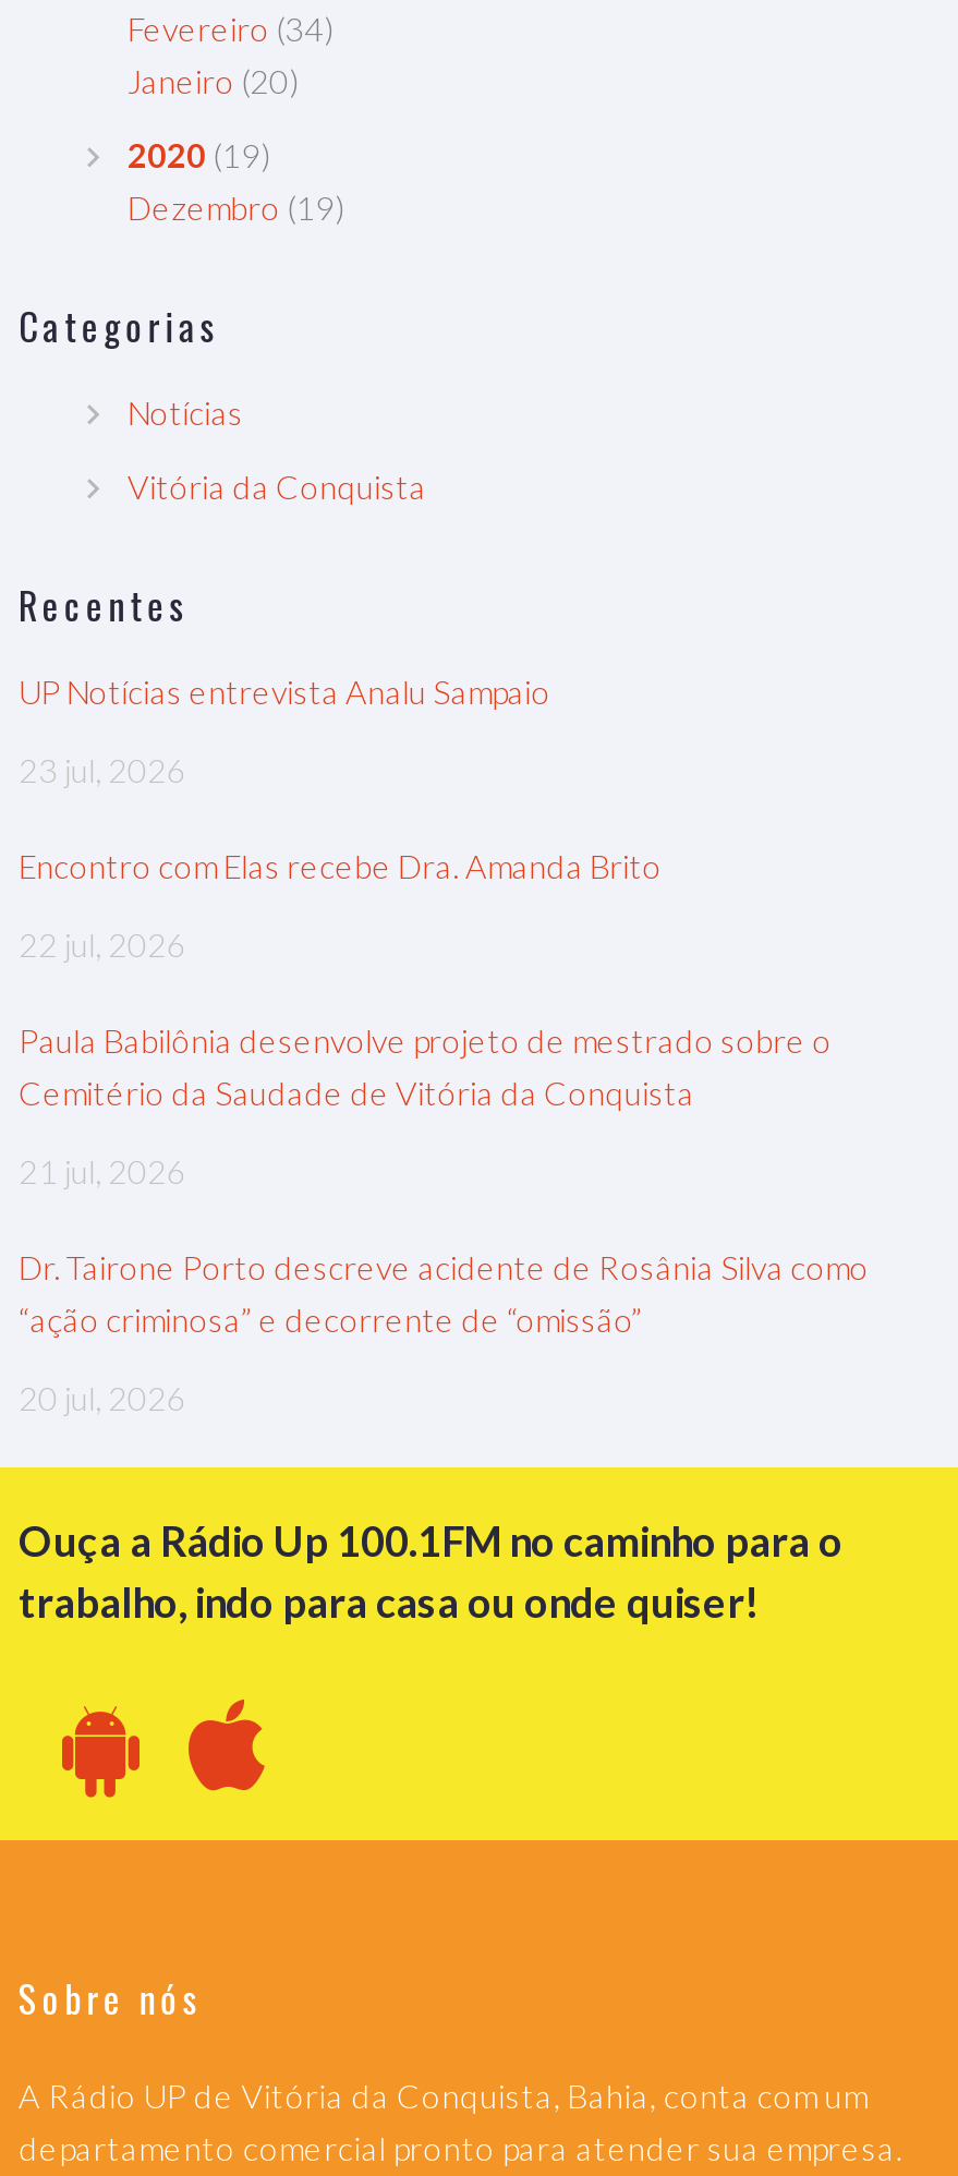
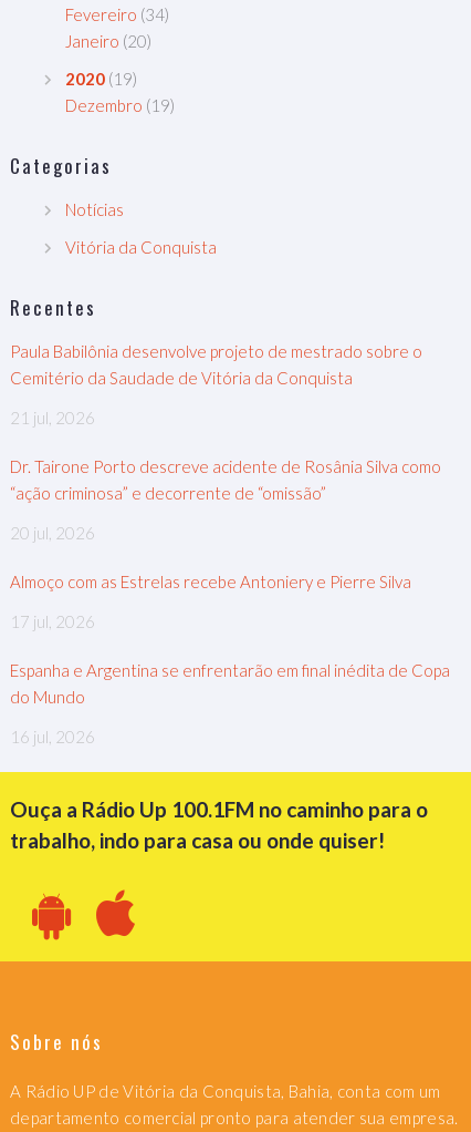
- UP Notícias entrevista Analu Sampaio
- 23 jul, 2026
- Encontro com Elas recebe Dra. Amanda Brito
- 22 jul, 2026

moved up: Paula Babilônia desenvolve projeto de mestrado sobre o | Cemitério da Saudade de Vitória da Conquista | 21 jul, 2026 | Dr. Tairone Porto descreve acidente de Rosânia Silva como | “ação criminosa” e decorrente de “omissão” | 20 jul, 2026

+ Almoço com as Estrelas recebe Antoniery e Pierre Silva
+ 17 jul, 2026
+ Espanha e Argentina se enfrentarão em final inédita de Copa
+ do Mundo
+ 16 jul, 2026
